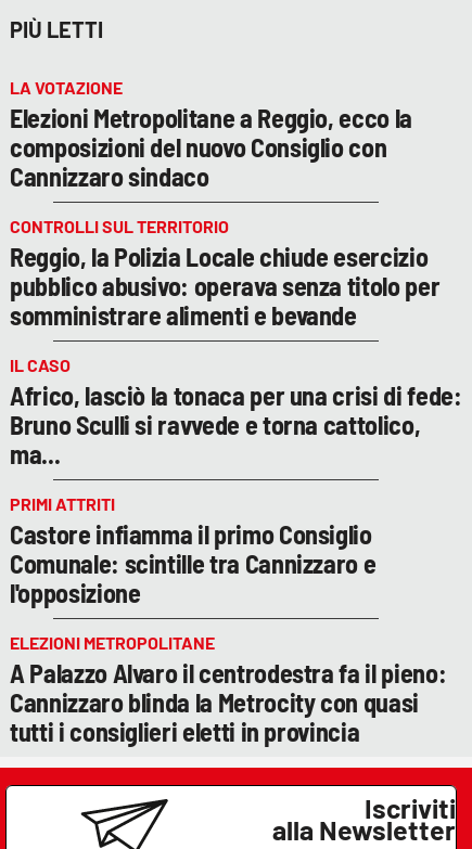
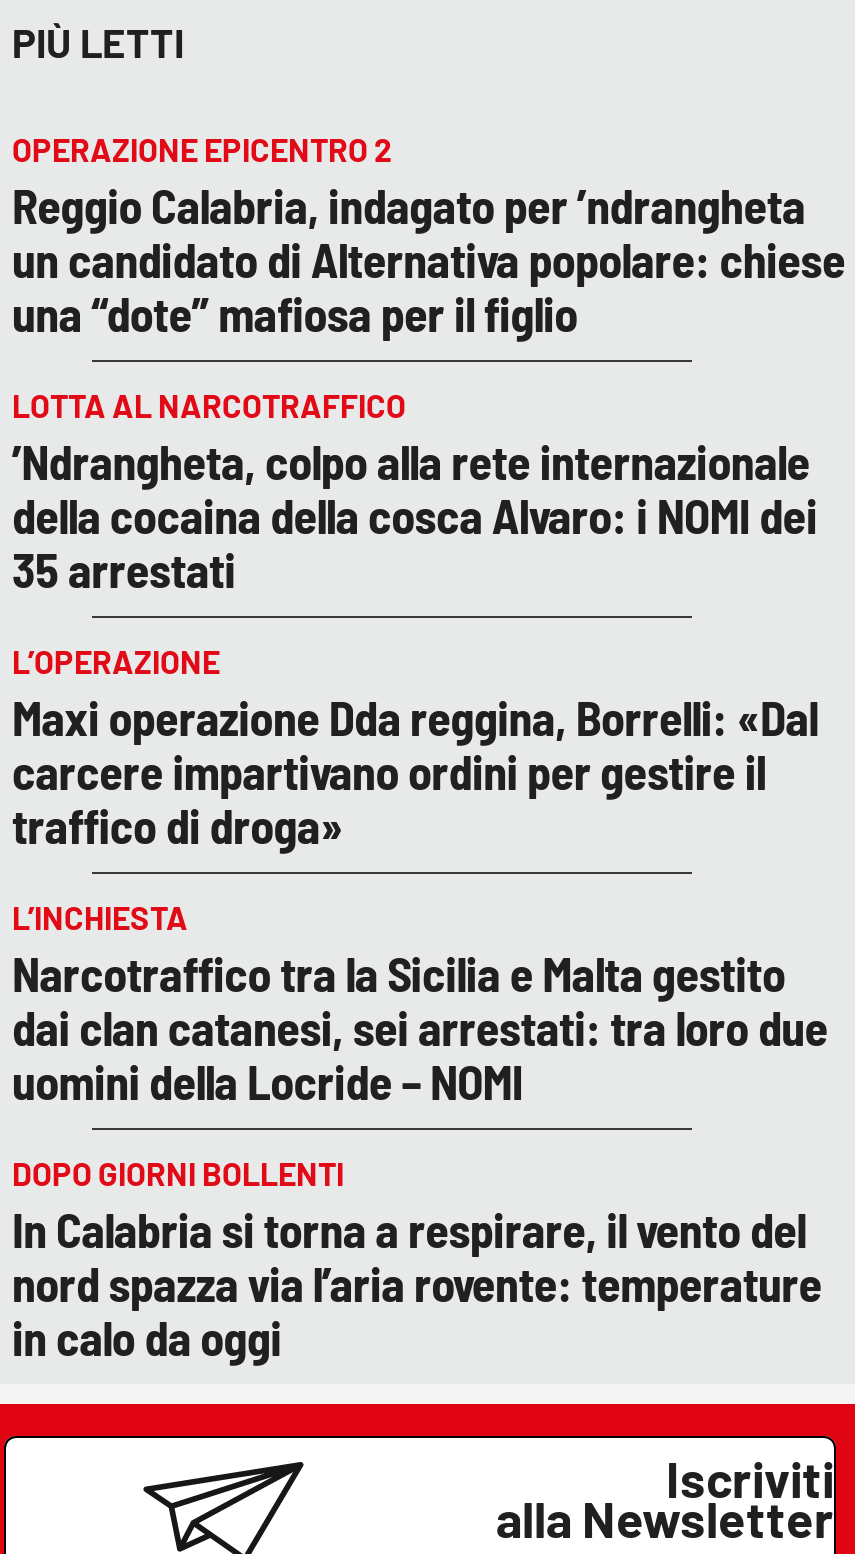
- LA VOTAZIONE
- Elezioni Metropolitane a Reggio, ecco la
- composizioni del nuovo Consiglio con
- Cannizzaro sindaco
+ OPERAZIONE EPICENTRO 2
+ Reggio Calabria, indagato per ’ndrangheta
+ un candidato di Alternativa popolare: chiese
+ una “dote” mafiosa per il figlio

- CONTROLLI SUL TERRITORIO
- Reggio, la Polizia Locale chiude esercizio
- pubblico abusivo: operava senza titolo per
- somministrare alimenti e bevande
+ LOTTA AL NARCOTRAFFICO
+ ’Ndrangheta, colpo alla rete internazionale
+ della cocaina della cosca Alvaro: i NOMI dei
+ 35 arrestati

- IL CASO
- Africo, lasciò la tonaca per una crisi di fede:
- Bruno Sculli si ravvede e torna cattolico,
- ma...
+ L’OPERAZIONE
+ Maxi operazione Dda reggina, Borrelli: «Dal
+ carcere impartivano ordini per gestire il
+ traffico di droga»

- PRIMI ATTRITI
- Castore infiamma il primo Consiglio
- Comunale: scintille tra Cannizzaro e
- l'opposizione
+ L’INCHIESTA
+ Narcotraffico tra la Sicilia e Malta gestito
+ dai clan catanesi, sei arrestati: tra loro due
+ uomini della Locride – NOMI

- ELEZIONI METROPOLITANE
- A Palazzo Alvaro il centrodestra fa il pieno:
- Cannizzaro blinda la Metrocity con quasi
- tutti i consiglieri eletti in provincia
+ DOPO GIORNI BOLLENTI
+ In Calabria si torna a respirare, il vento del
+ nord spazza via l’aria rovente: temperature
+ in calo da oggi
